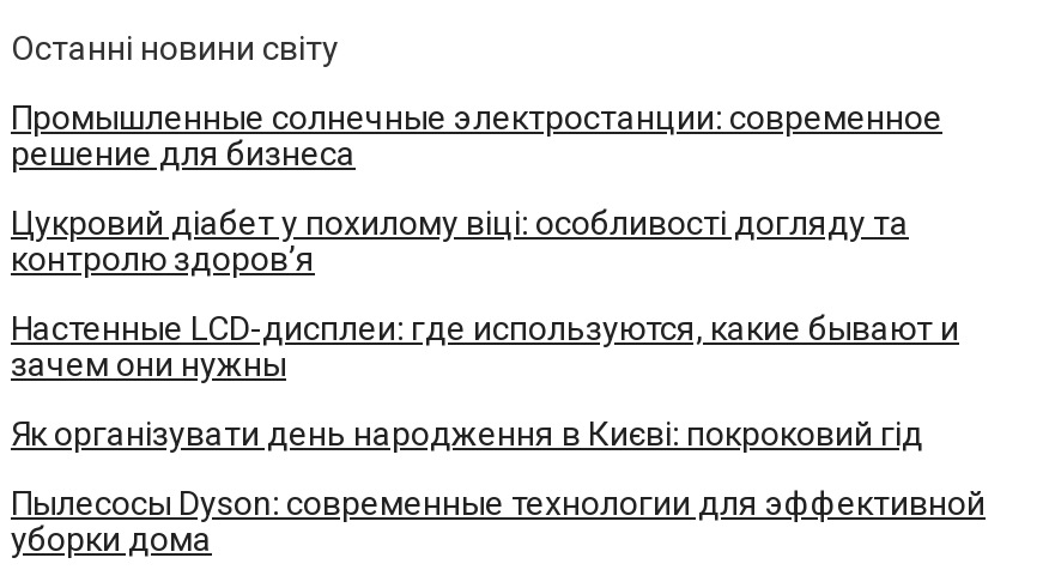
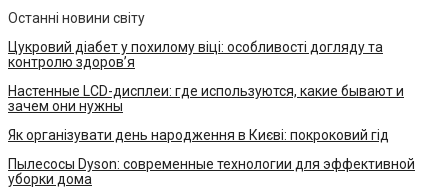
- Промышленные солнечные электростанции: современное
- решение для бизнеса
